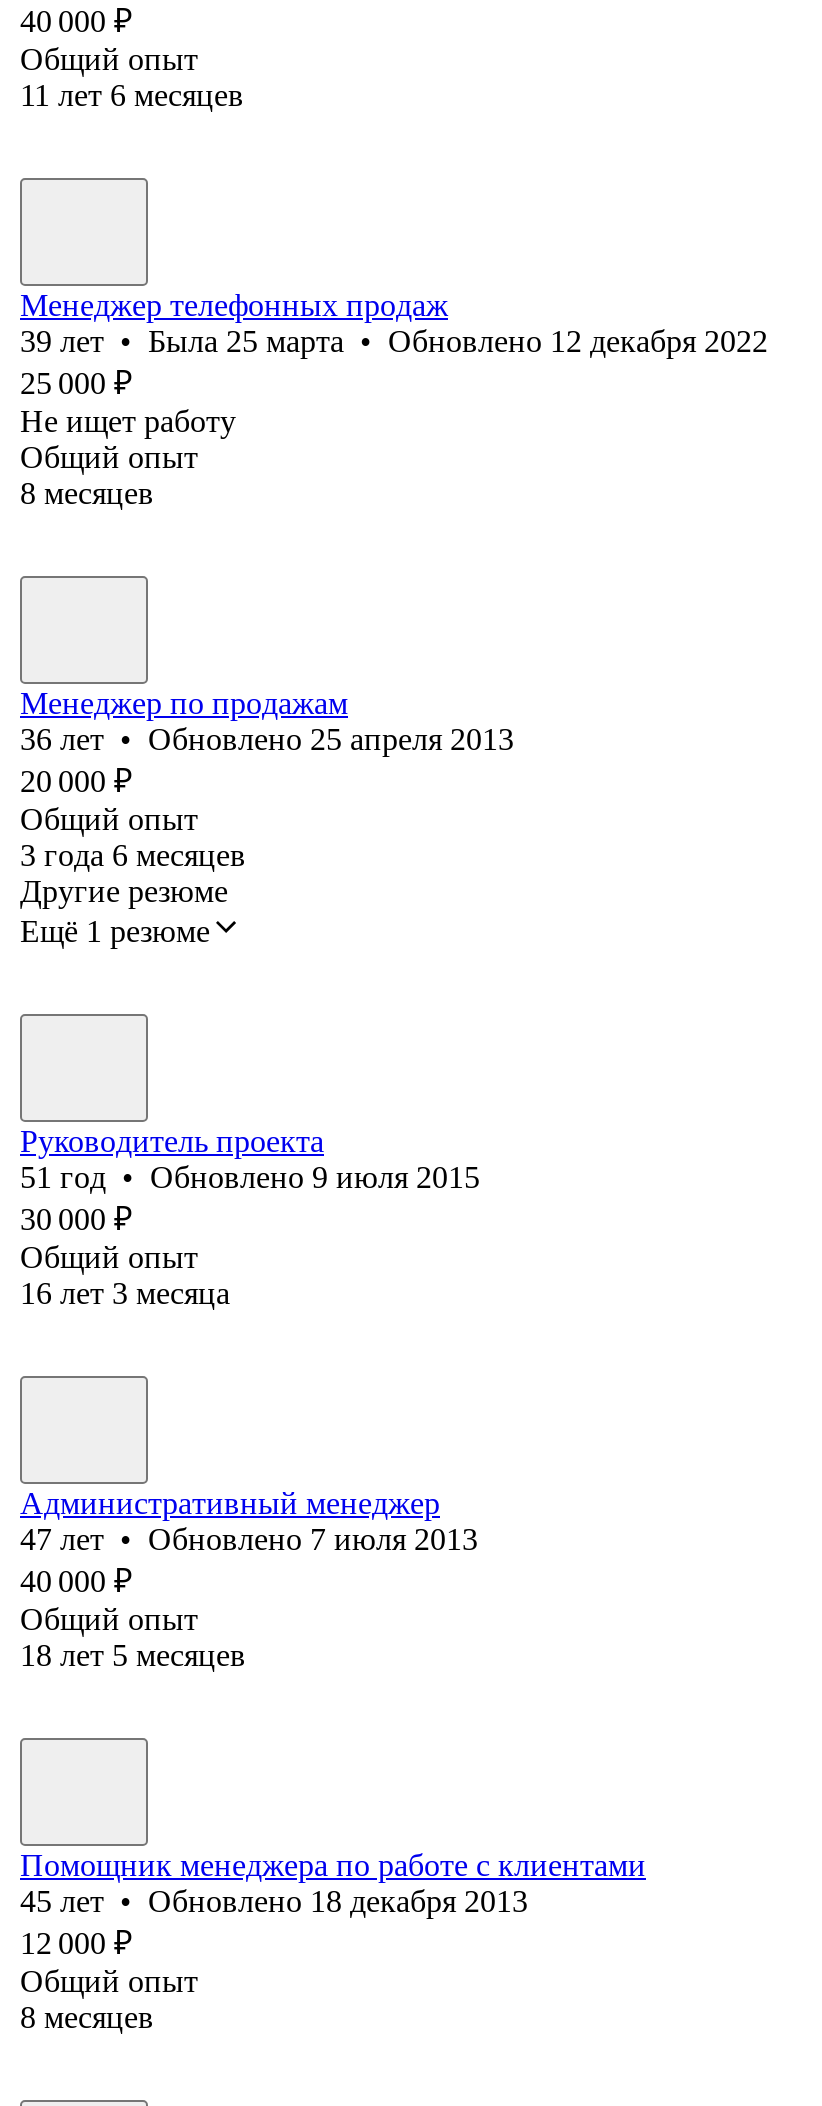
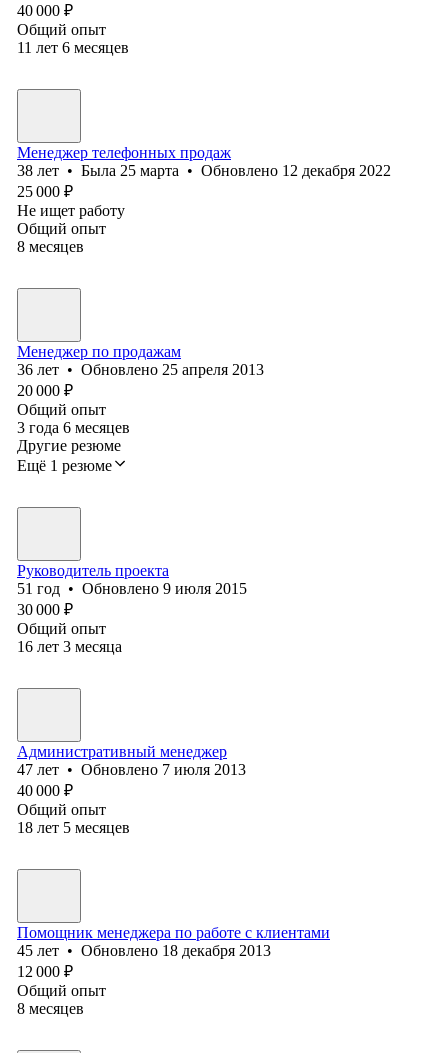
- 39 лет • Была 25 марта • Обновлено 12 декабря 2022
+ 38 лет • Была 25 марта • Обновлено 12 декабря 2022
